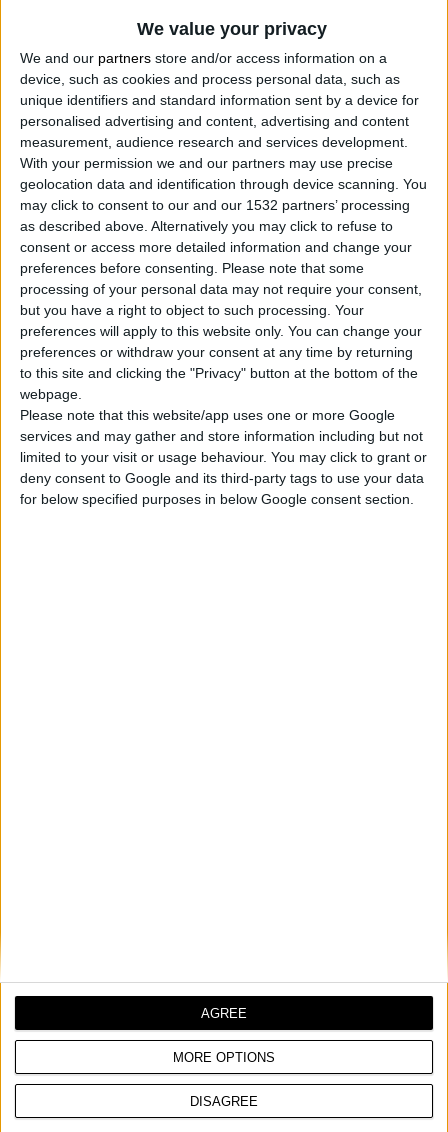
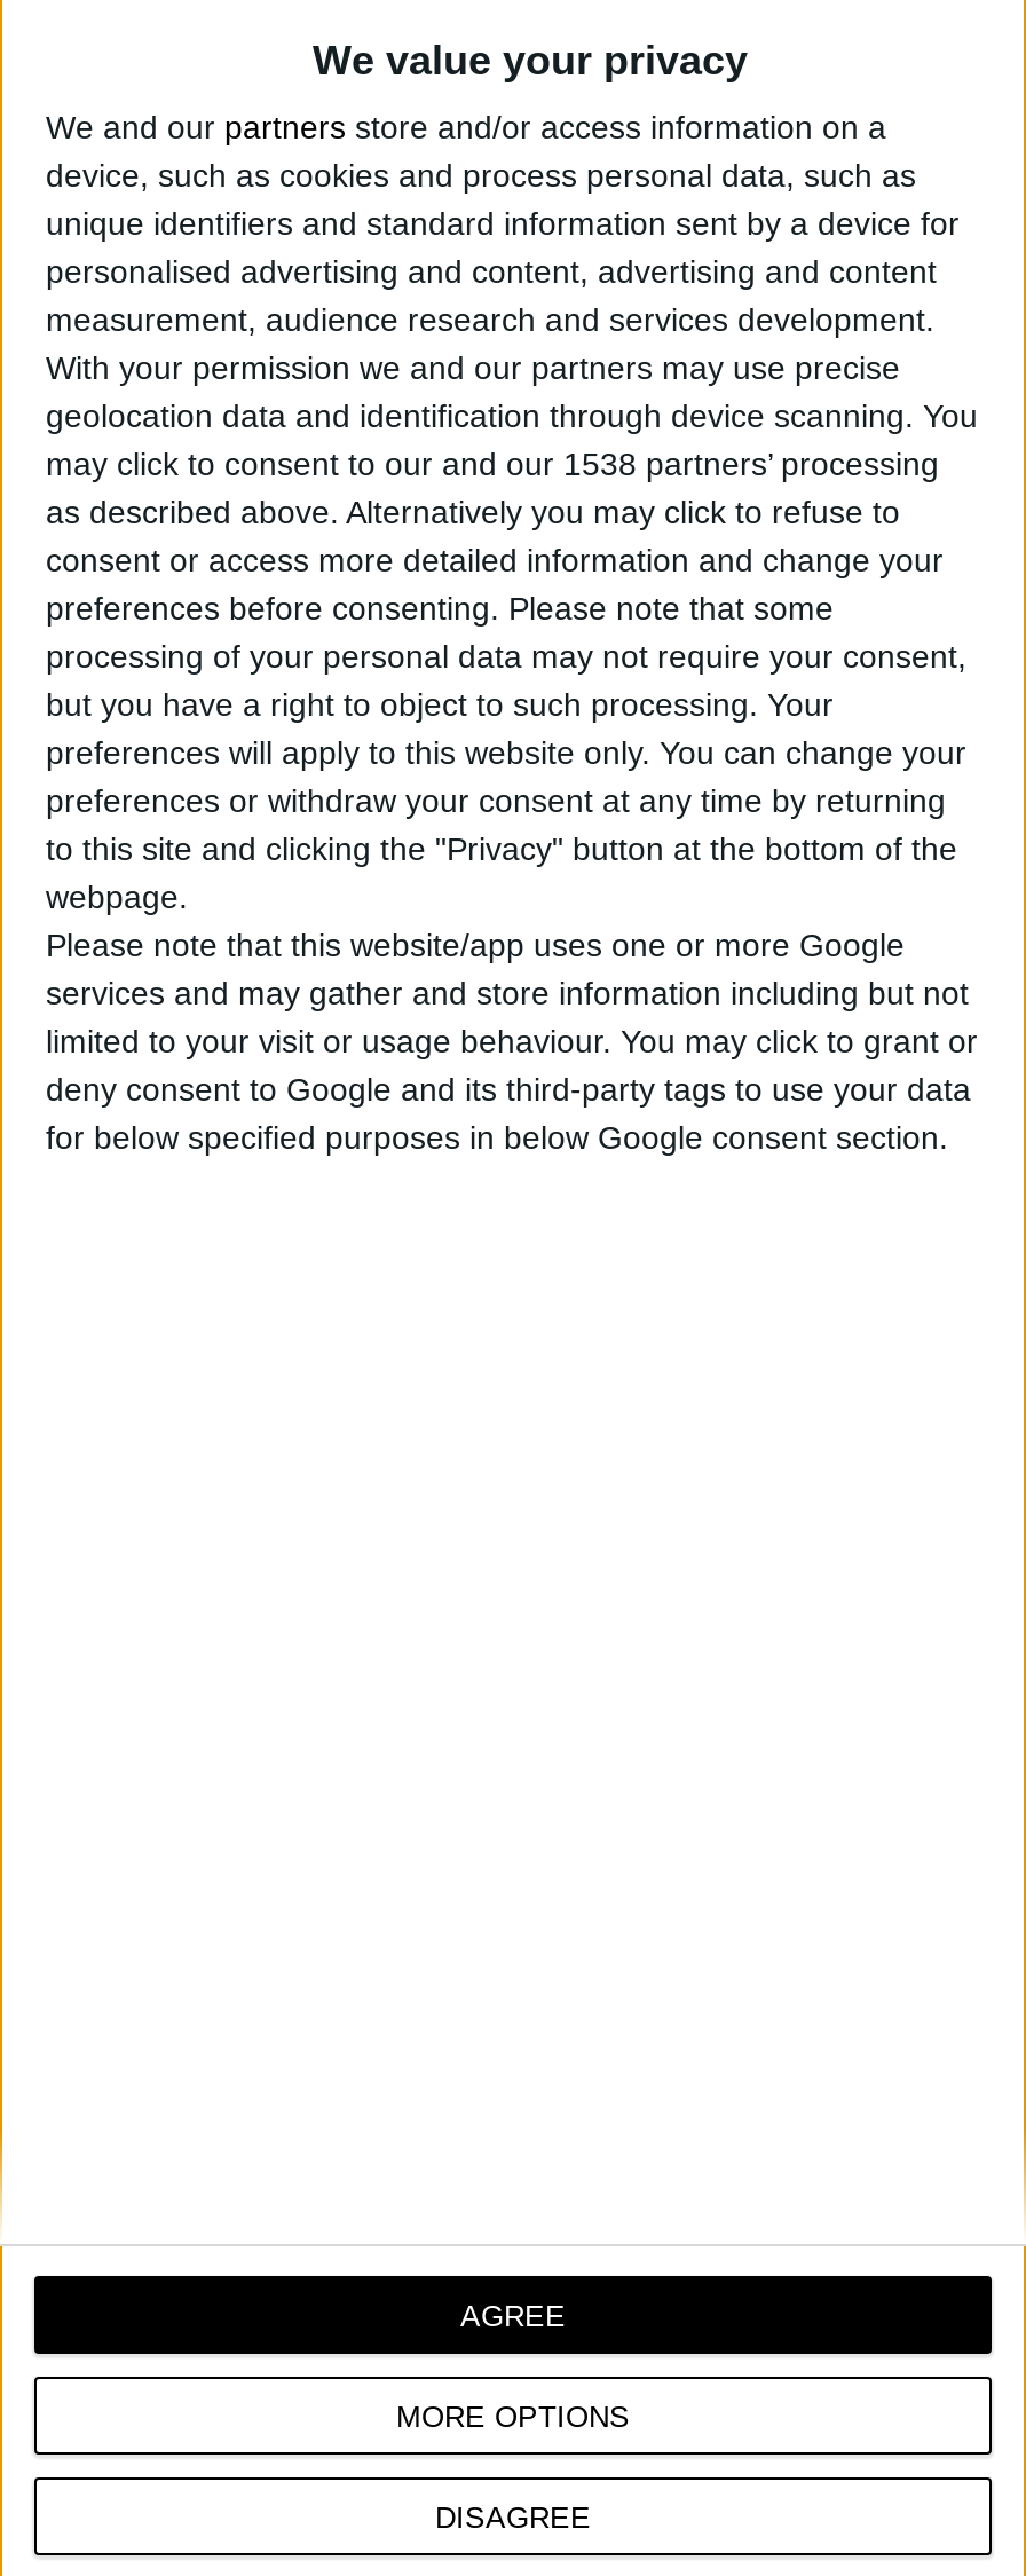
- may click to consent to our and our 1532 partners’ processing
+ may click to consent to our and our 1538 partners’ processing
